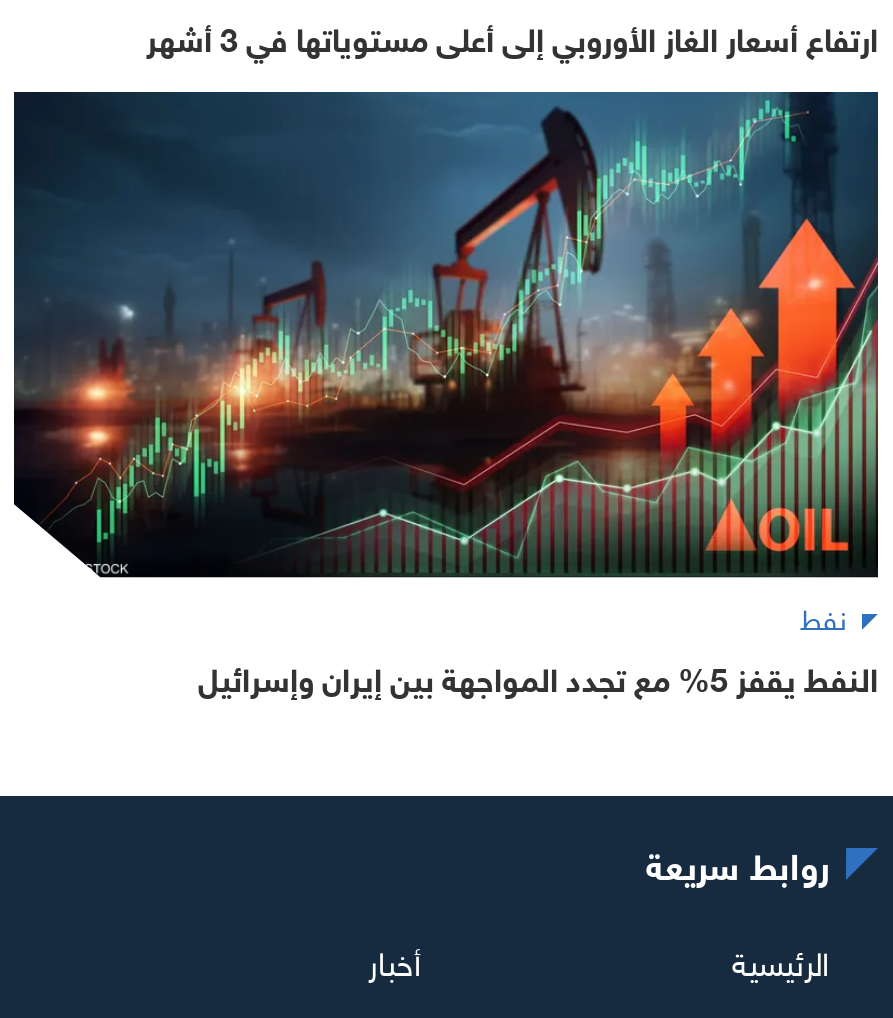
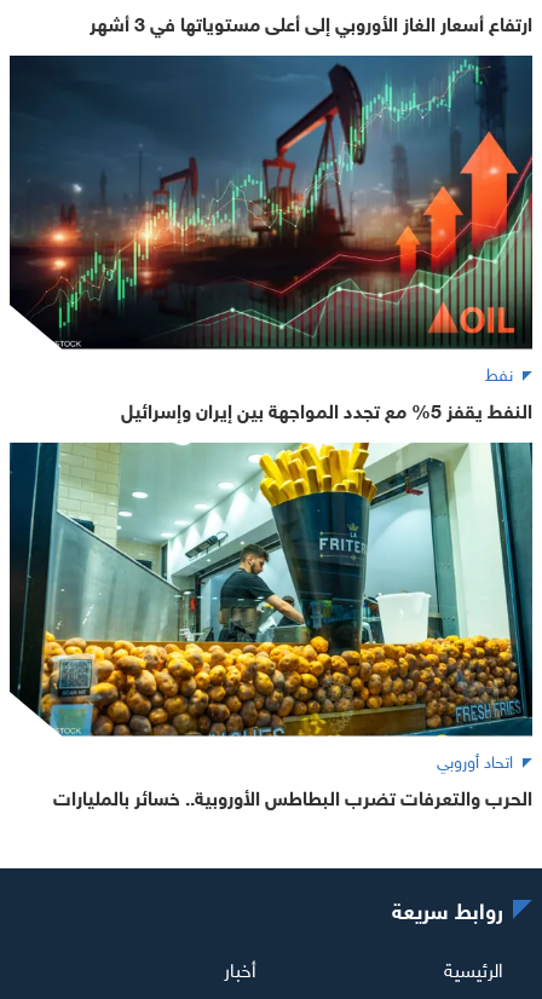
+ [image]
+ اتحاد أوروبي
+ الحرب والتعرفات تضرب البطاطس الأوروبية.. خسائر بالمليارات
